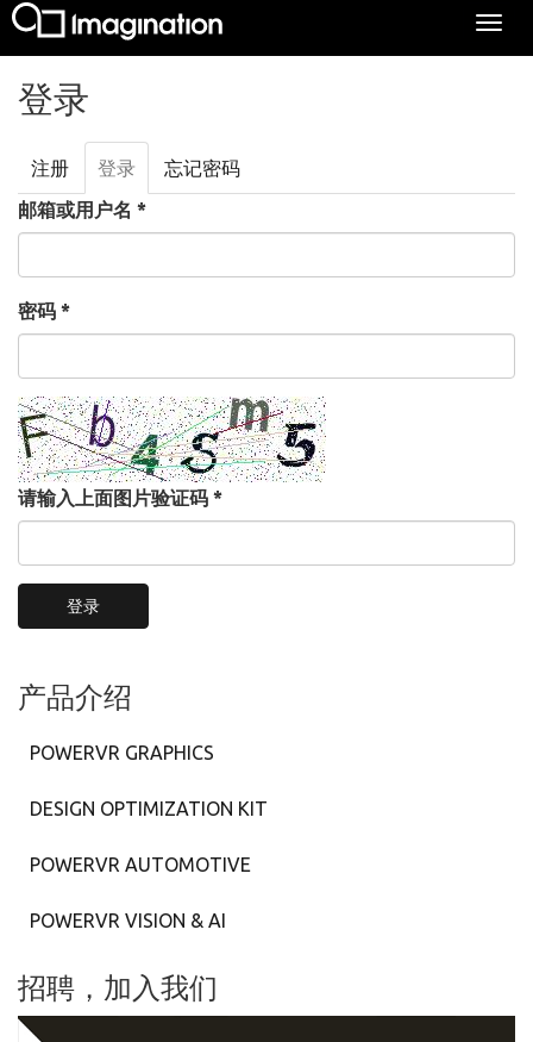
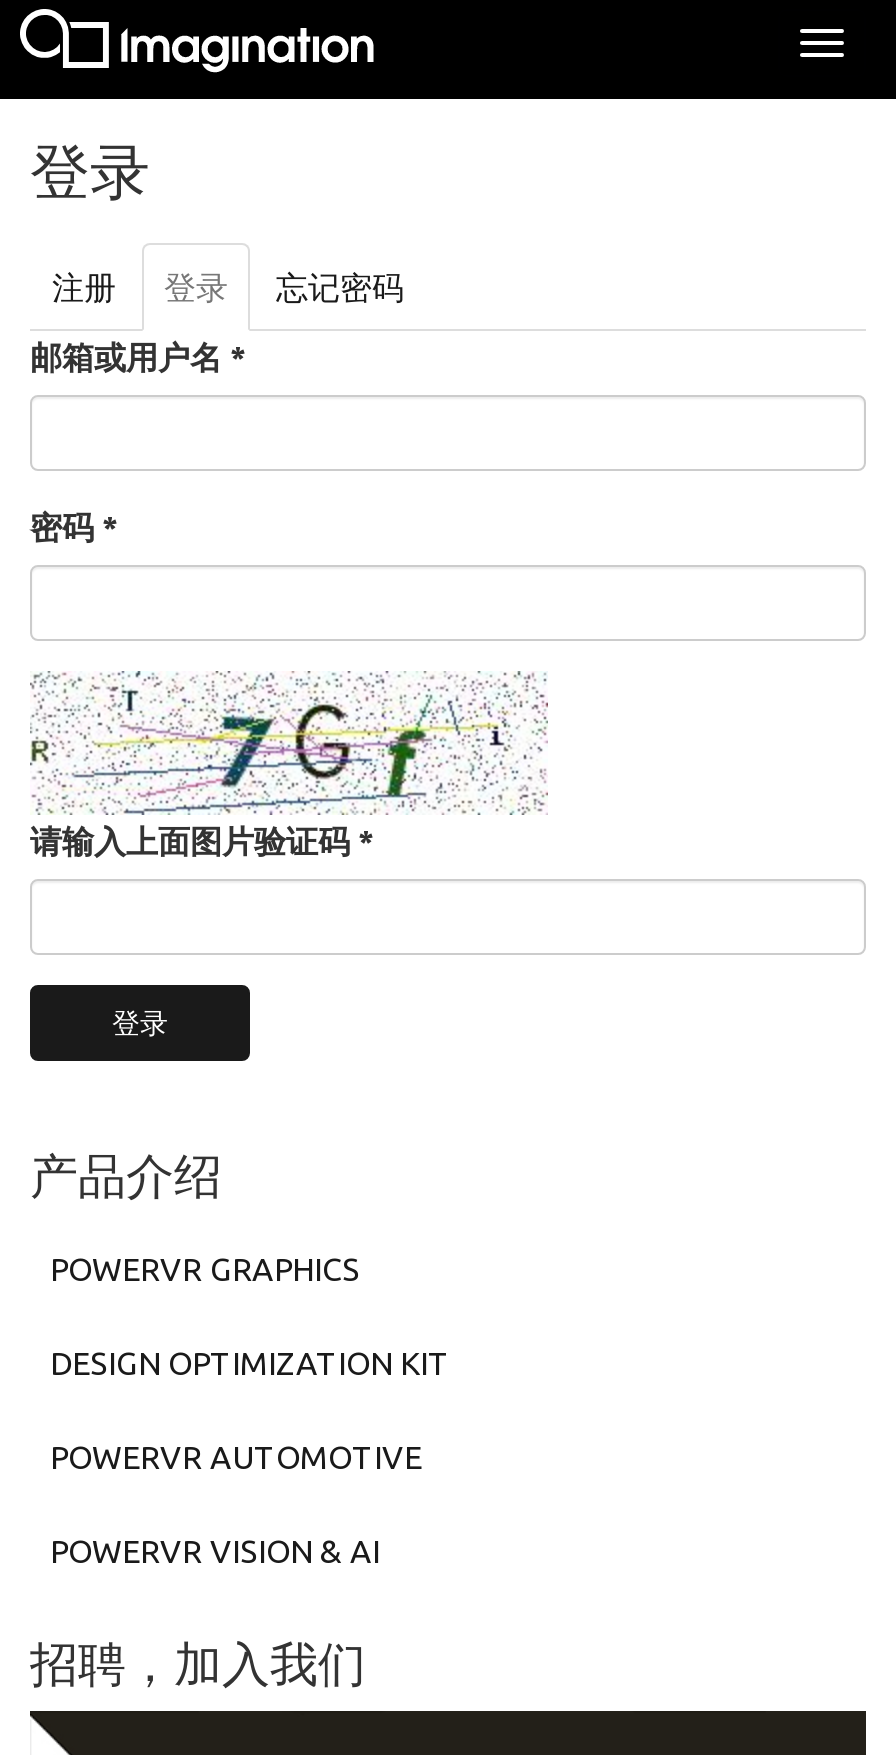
- [image]
+ [image]
